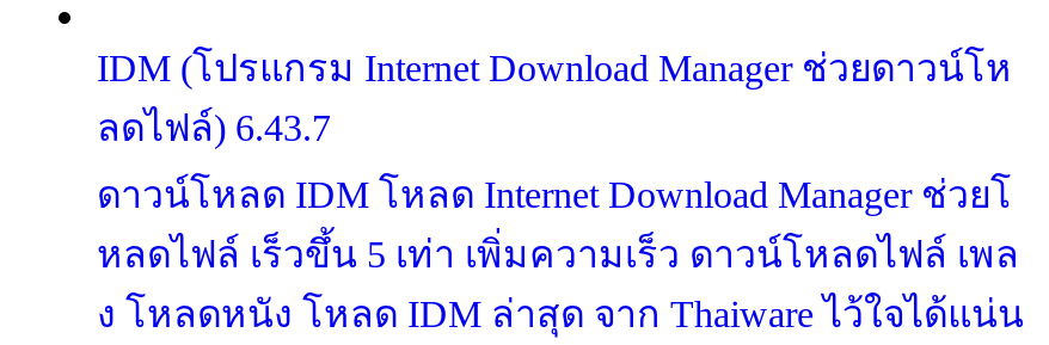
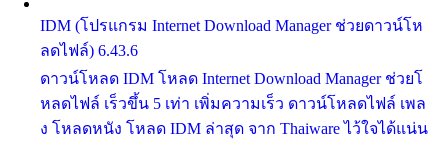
- ลดไฟล์) 6.43.7
+ ลดไฟล์) 6.43.6
